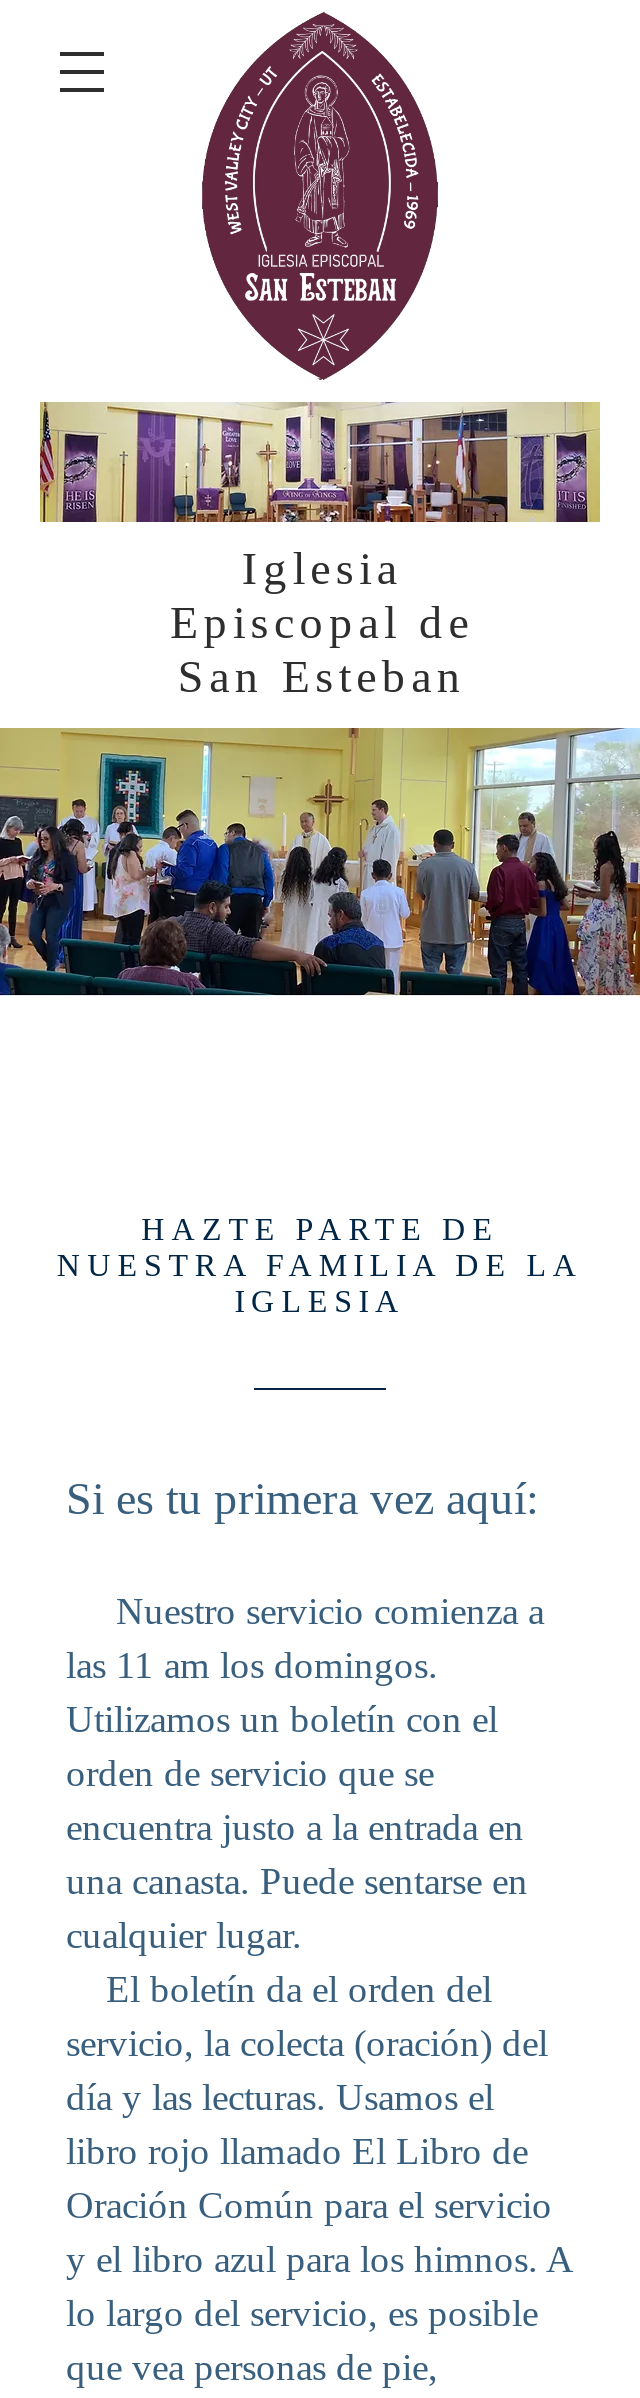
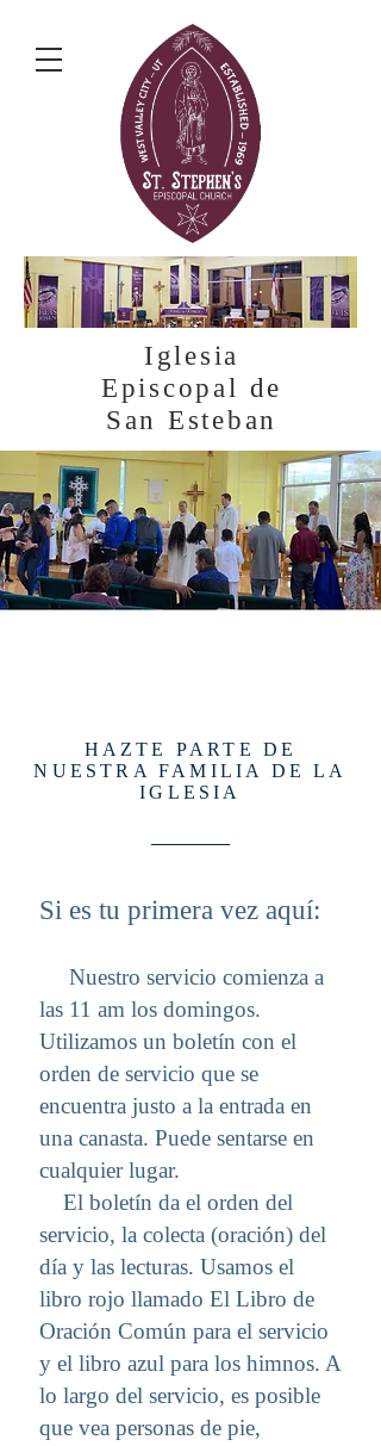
- [image]
+ [image]
